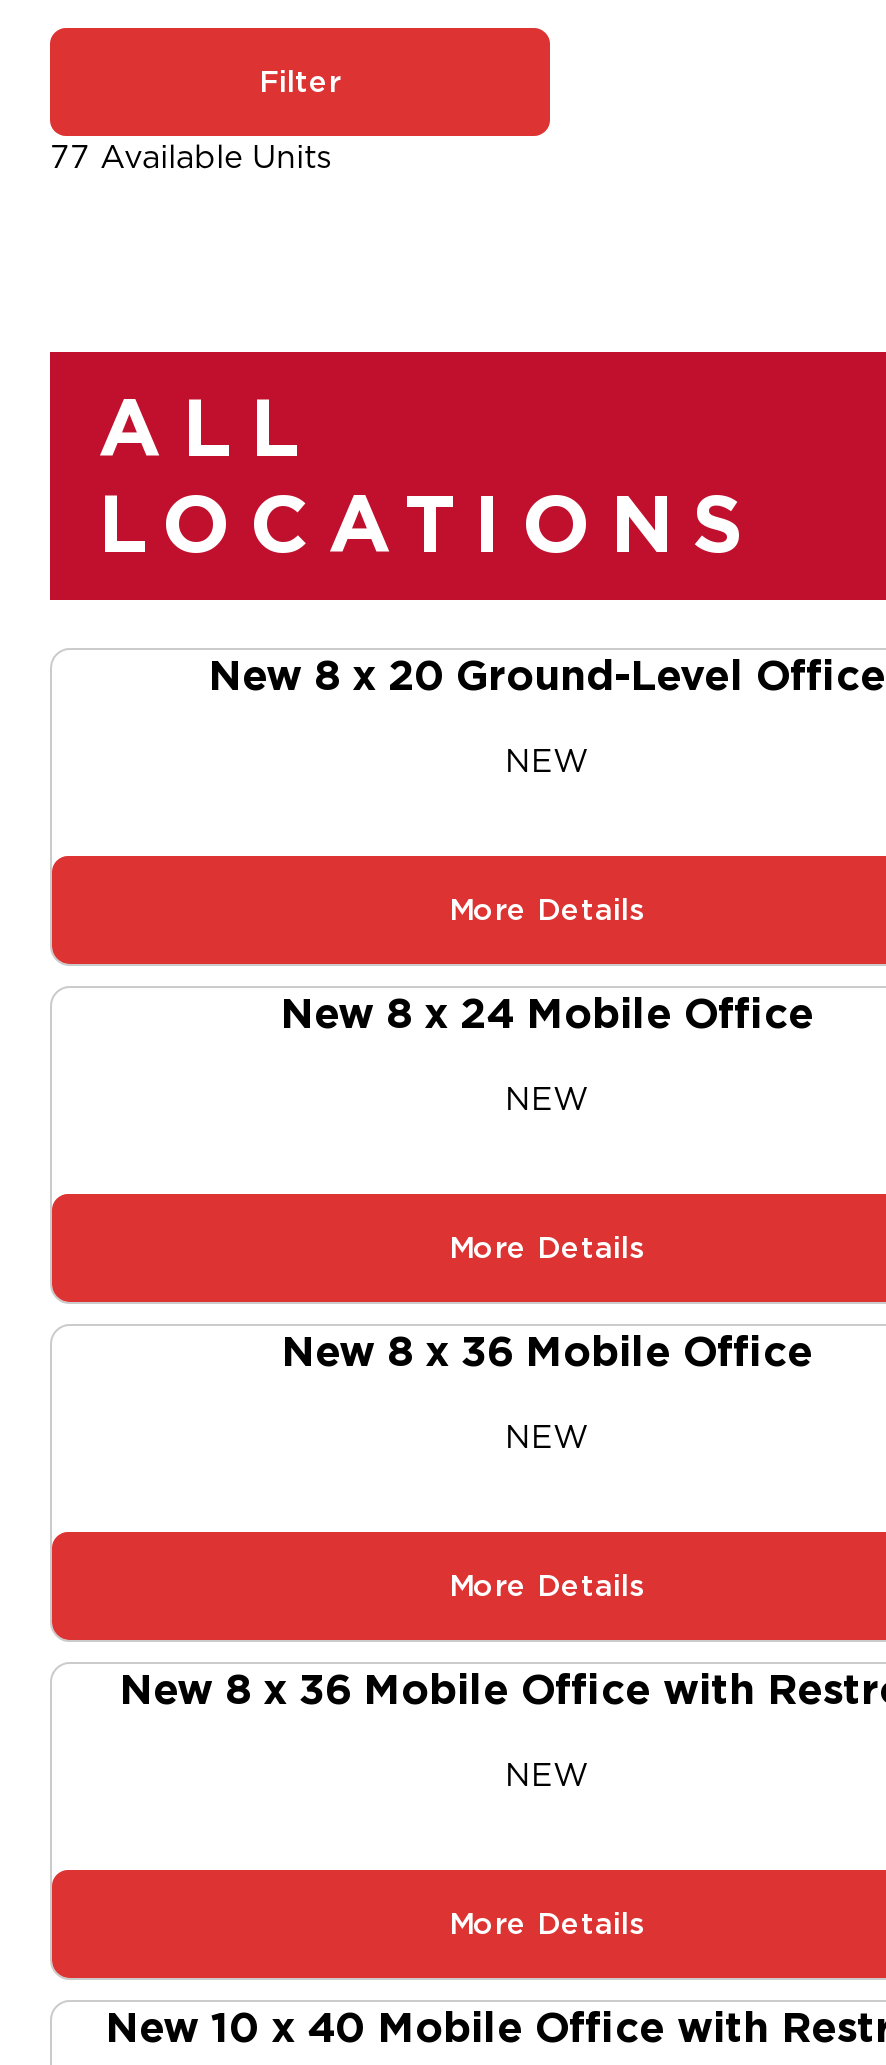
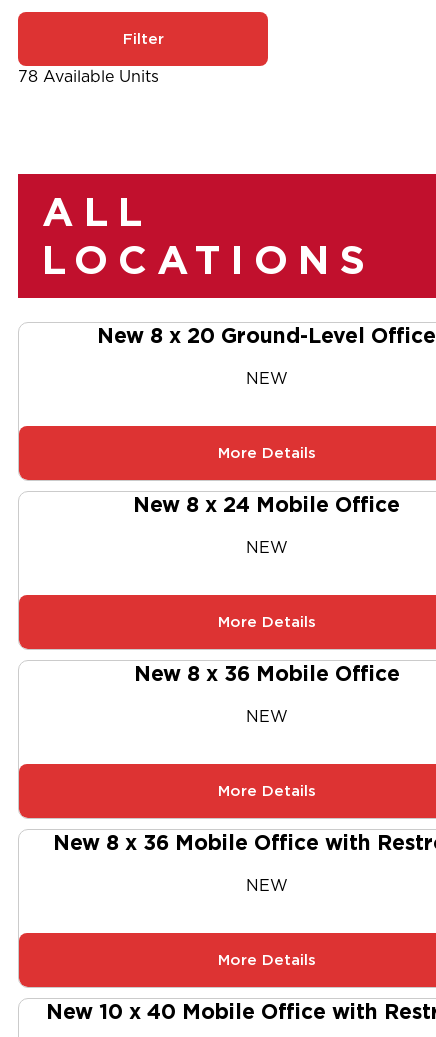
- 77 Available Units
+ 78 Available Units
